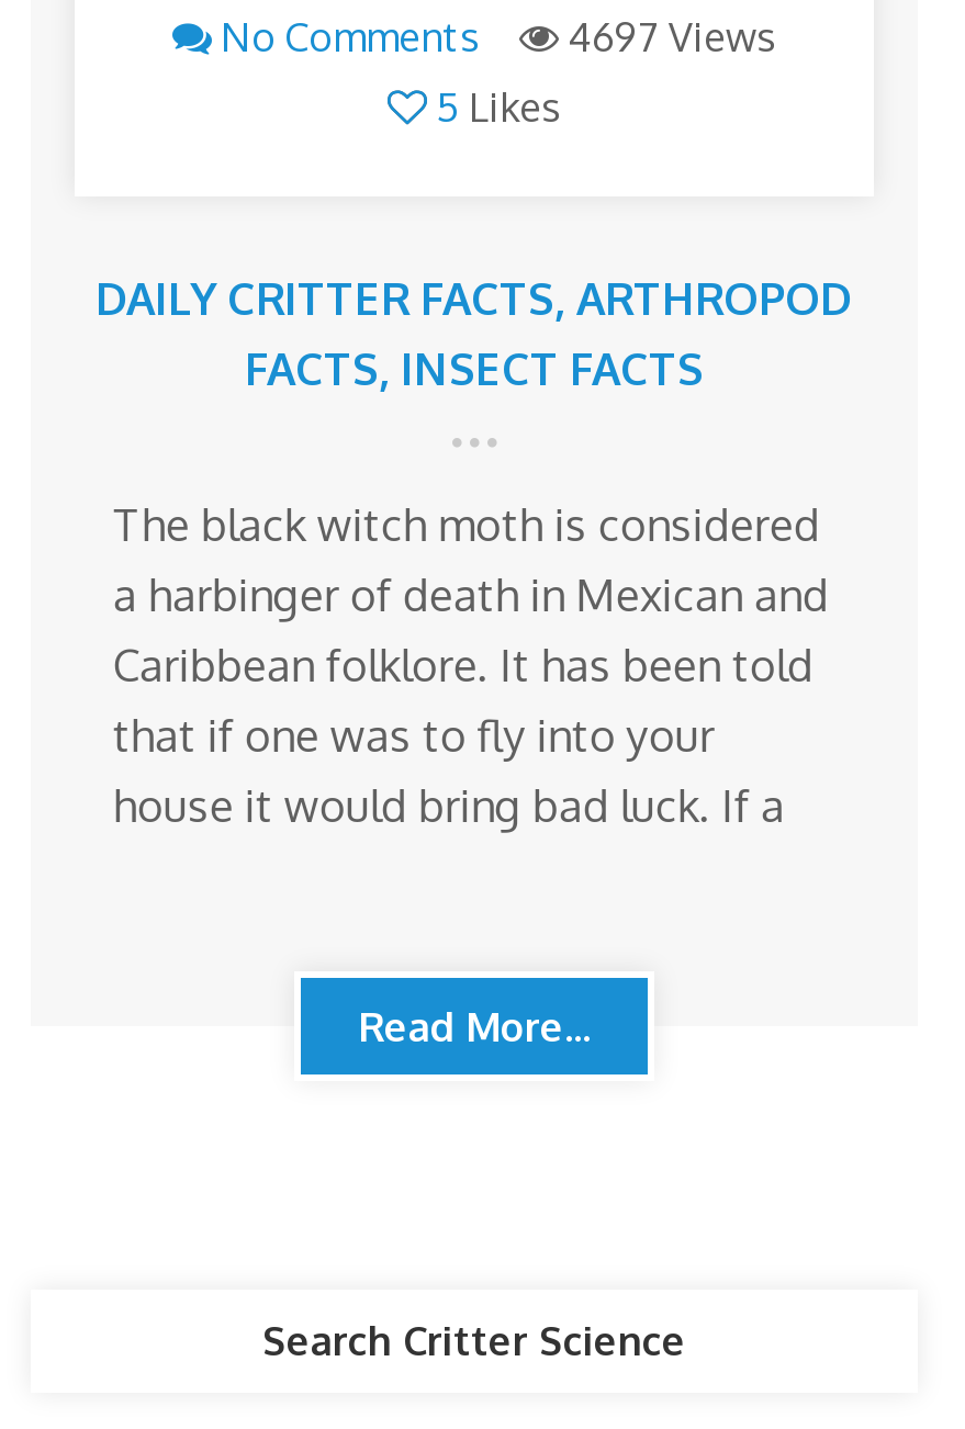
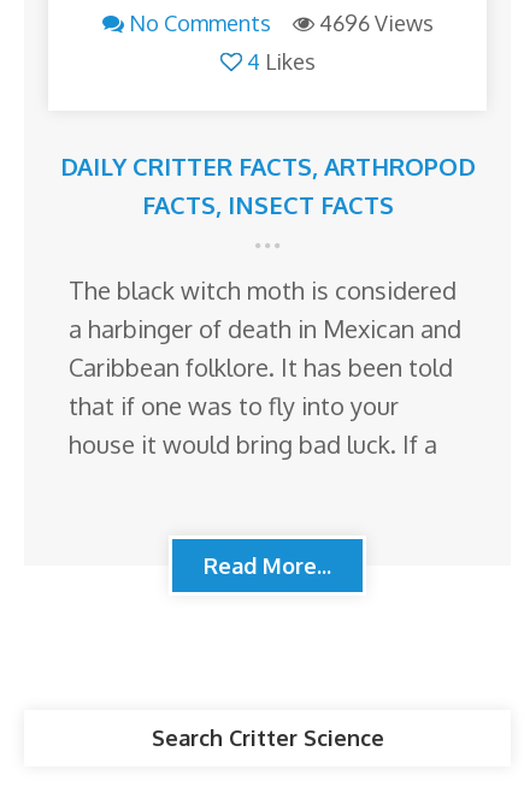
- No Comments 4697 Views
+ No Comments 4696 Views

- 5 Likes
+ 4 Likes
